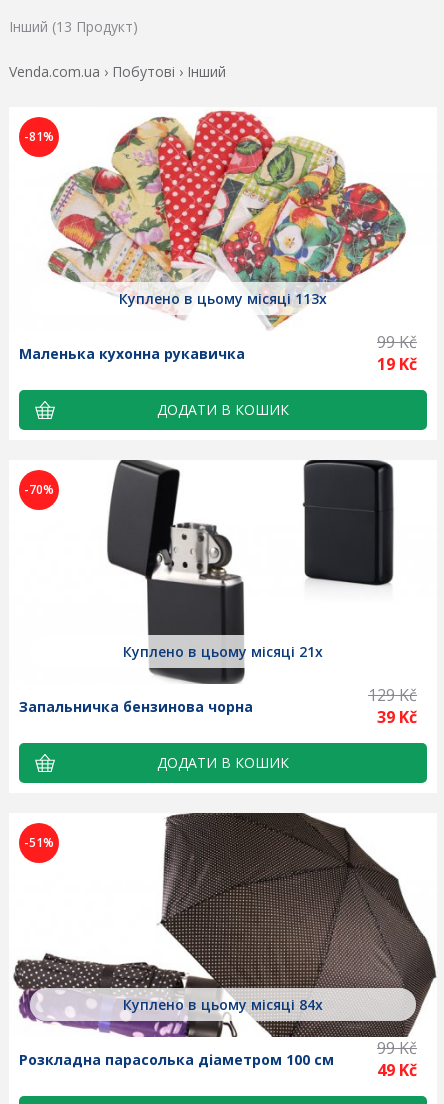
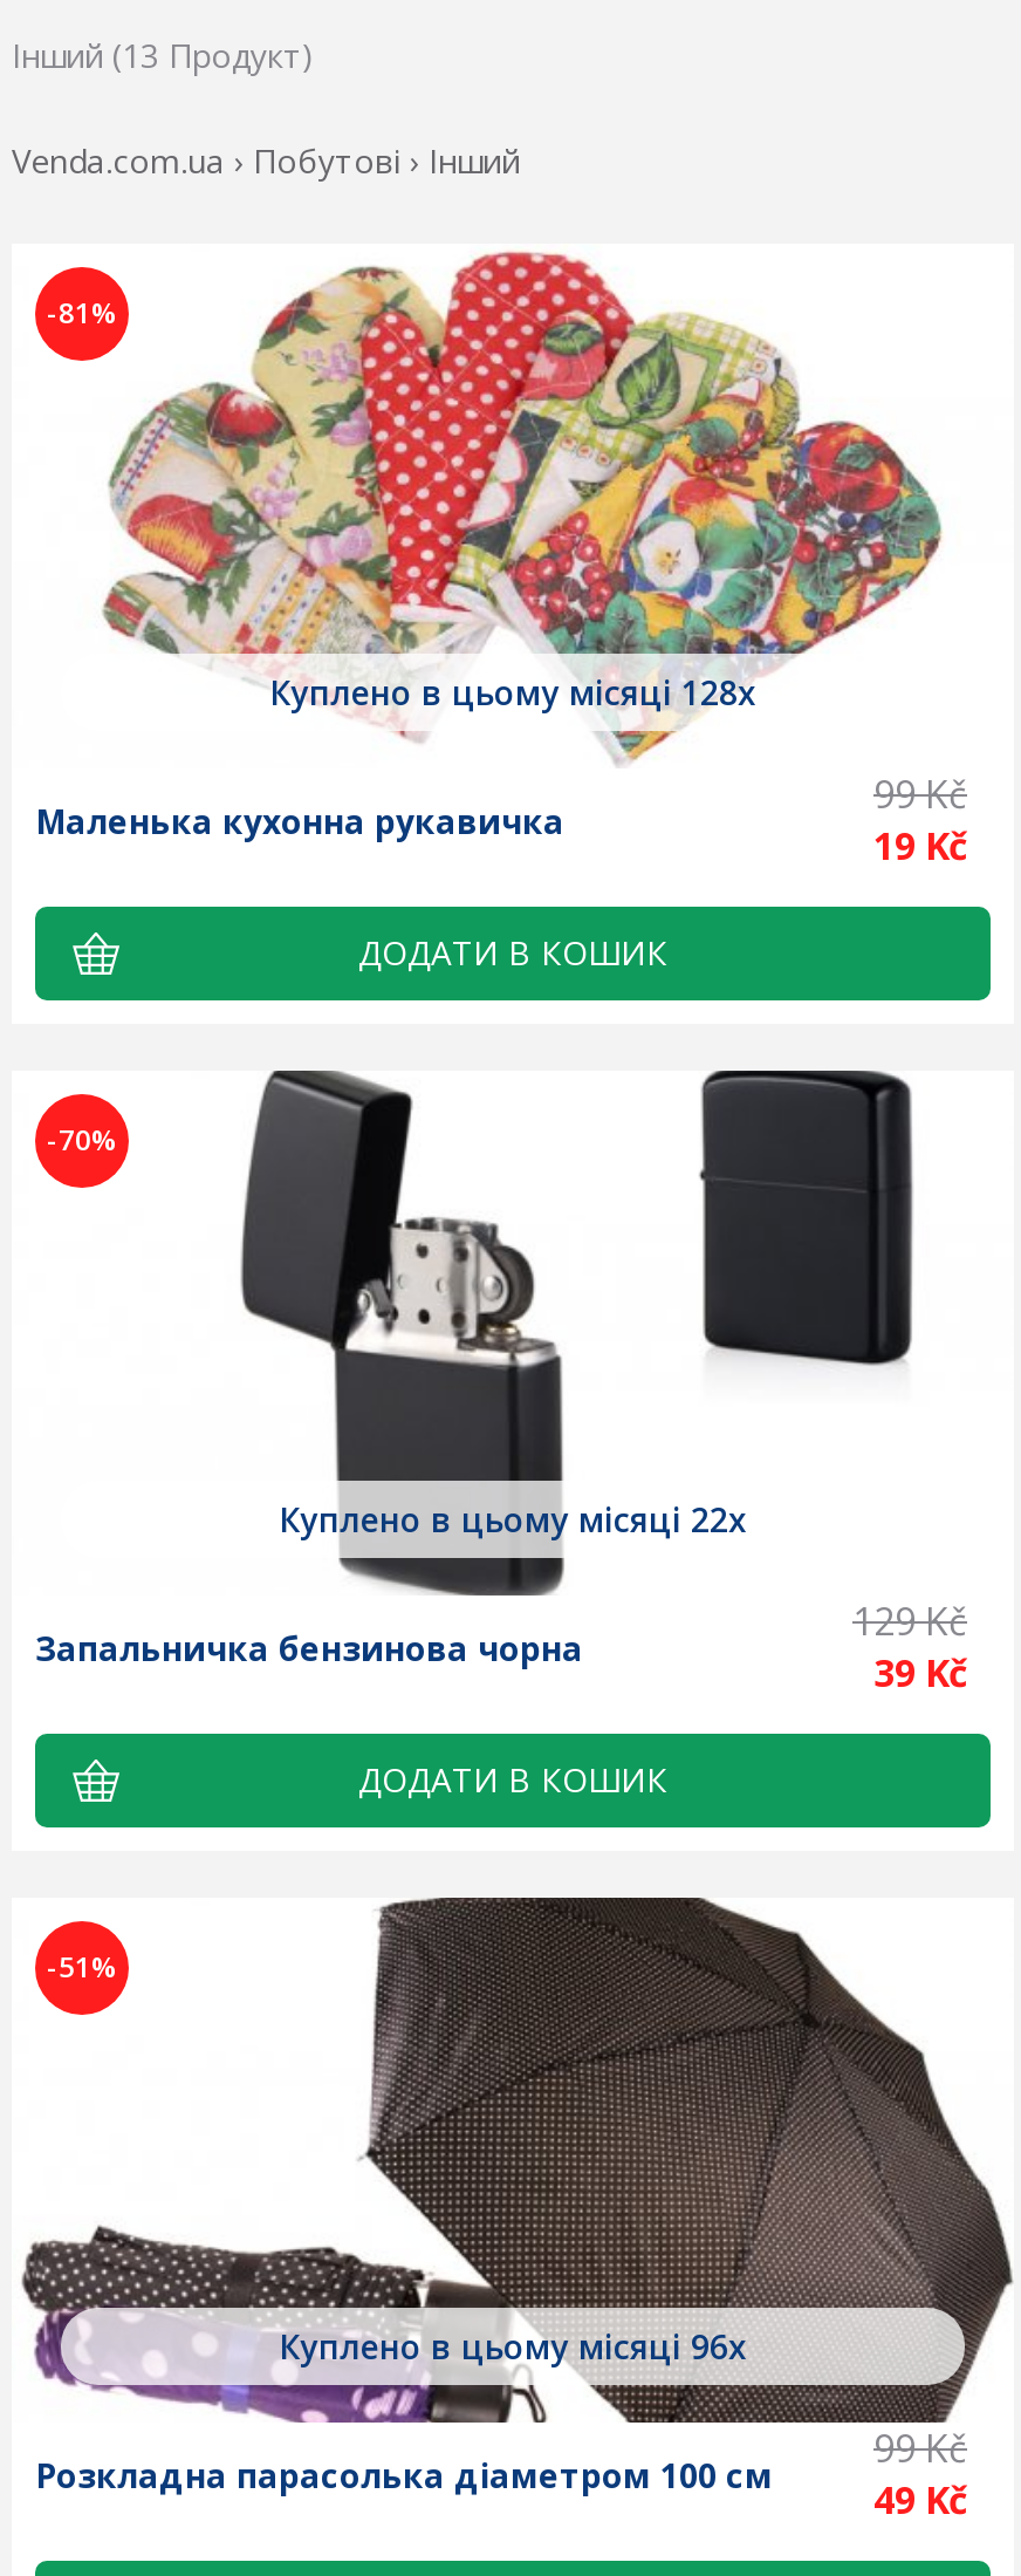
- Куплено в цьому місяці 113x
+ Куплено в цьому місяці 128x

- Куплено в цьому місяці 21x
+ Куплено в цьому місяці 22x

- Куплено в цьому місяці 84x
+ Куплено в цьому місяці 96x
